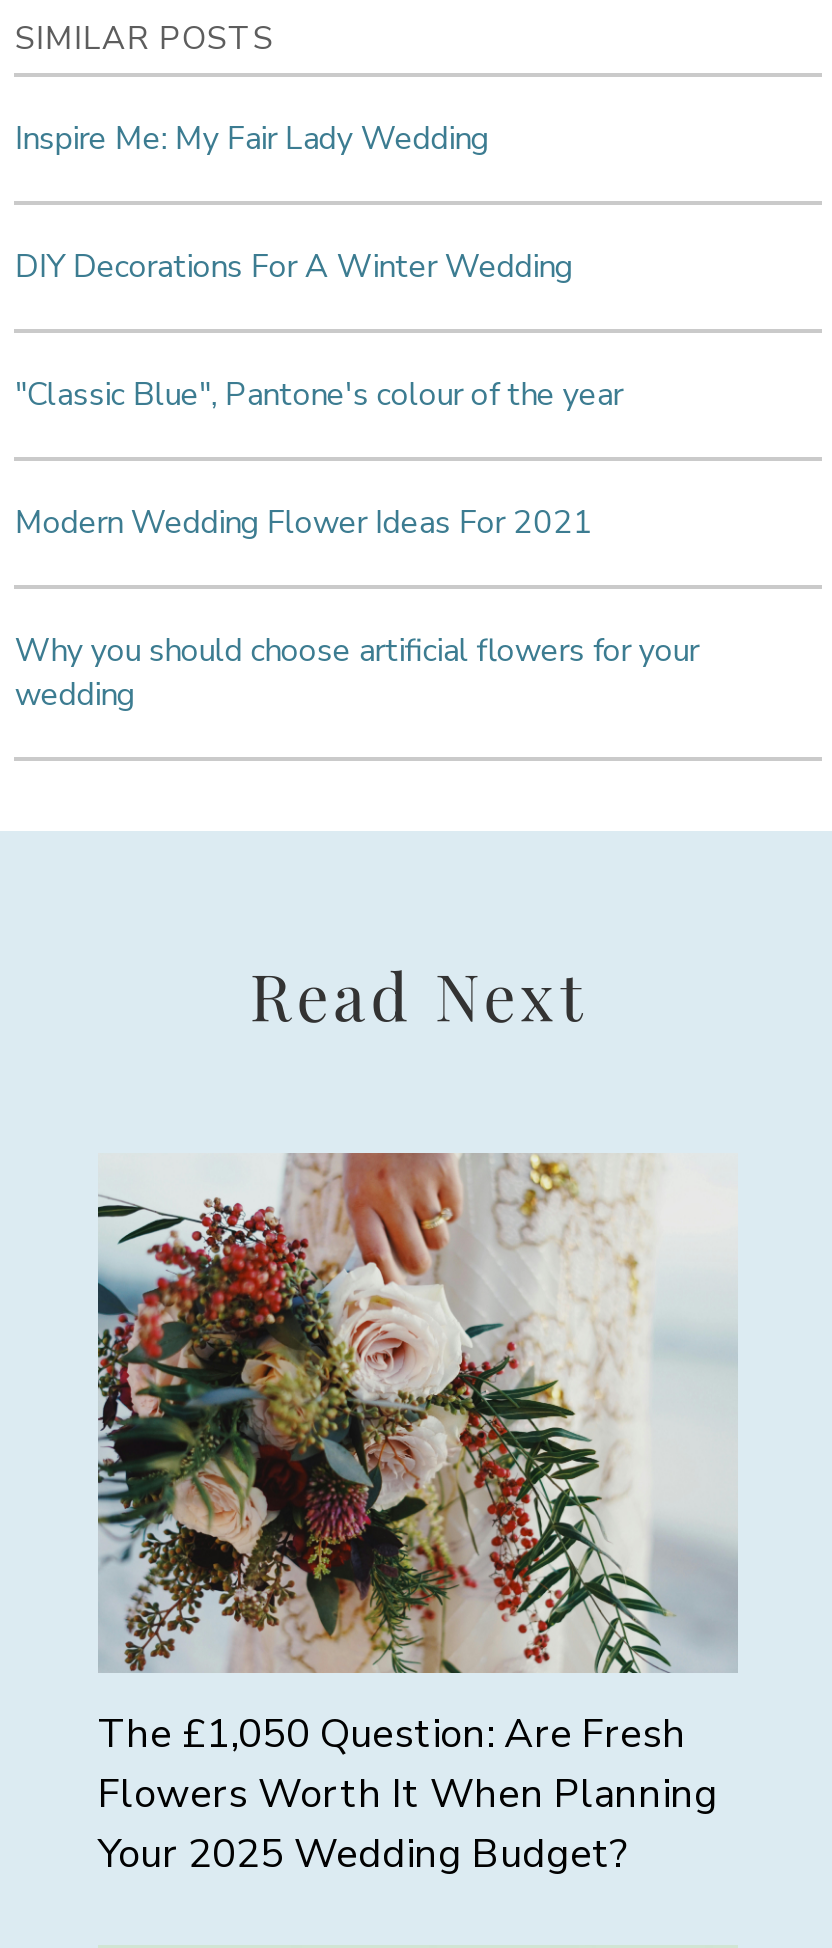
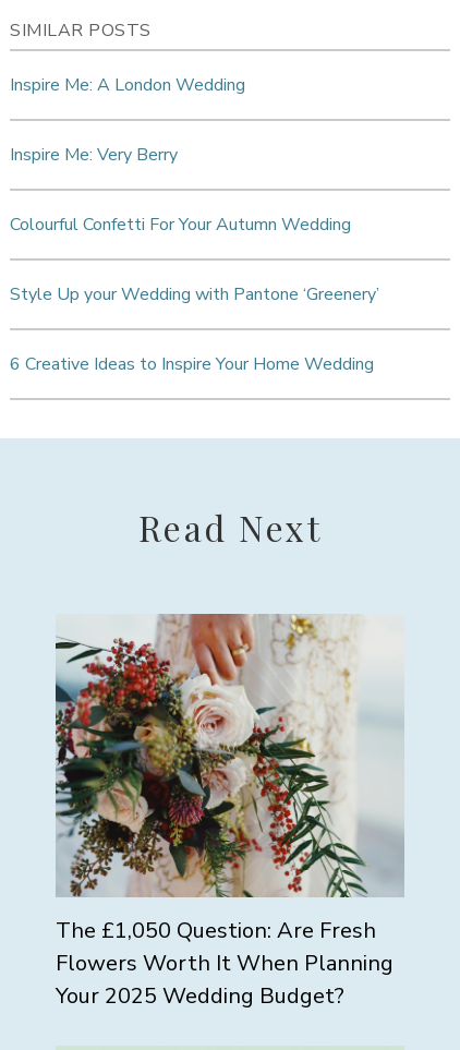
- Inspire Me: My Fair Lady Wedding
+ Inspire Me: A London Wedding

- DIY Decorations For A Winter Wedding
+ Inspire Me: Very Berry

- "Classic Blue", Pantone's colour of the year
+ Colourful Confetti For Your Autumn Wedding

- Modern Wedding Flower Ideas For 2021
+ Style Up your Wedding with Pantone ‘Greenery’

- Why you should choose artificial flowers for your
- wedding
+ 6 Creative Ideas to Inspire Your Home Wedding
